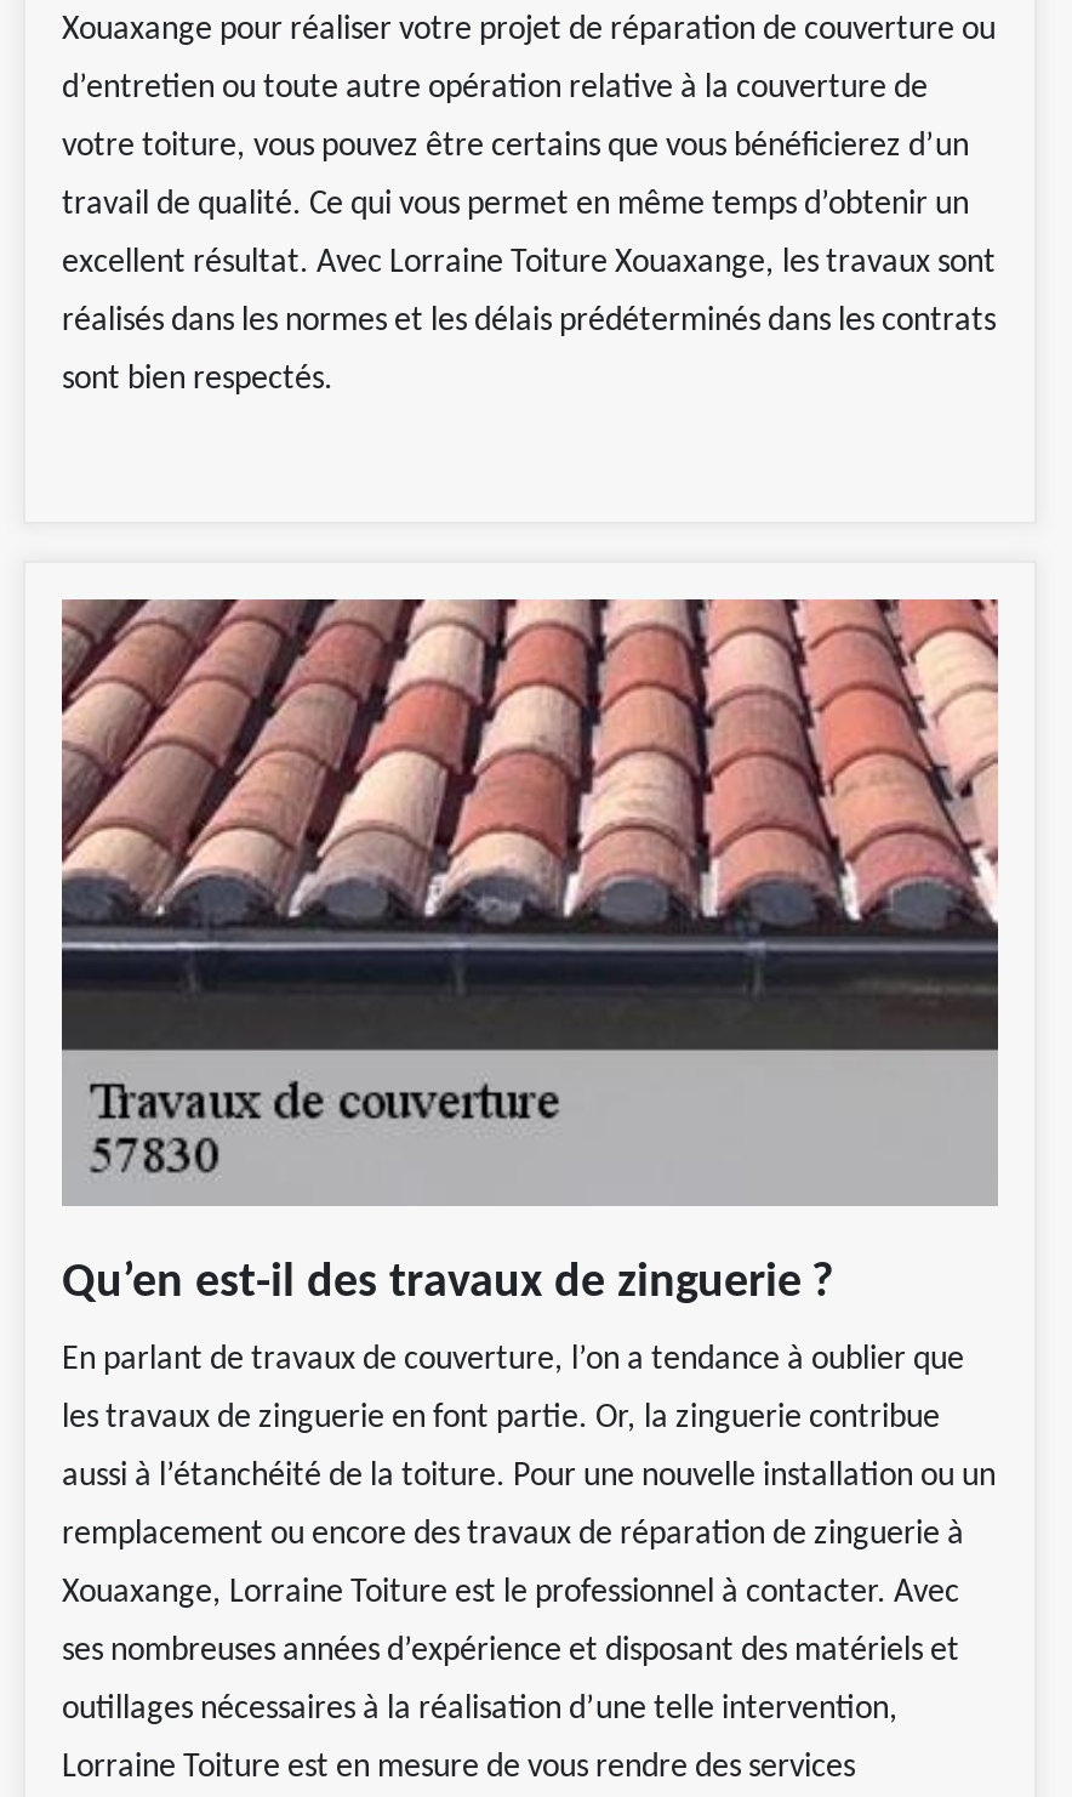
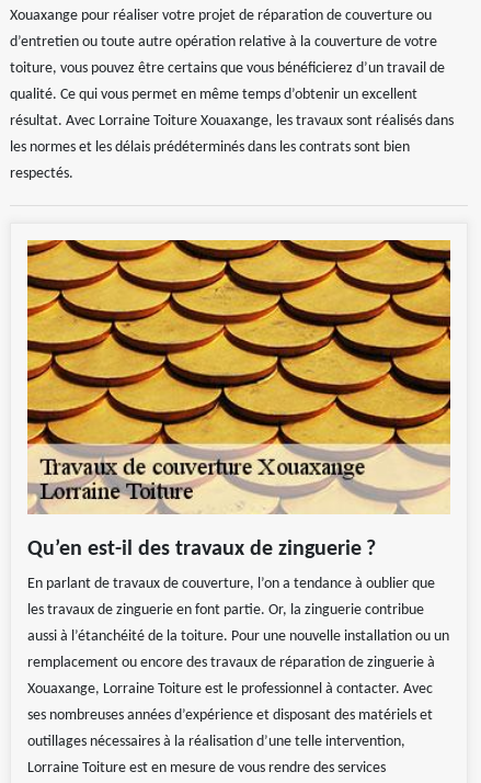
- [image]
+ [image]
